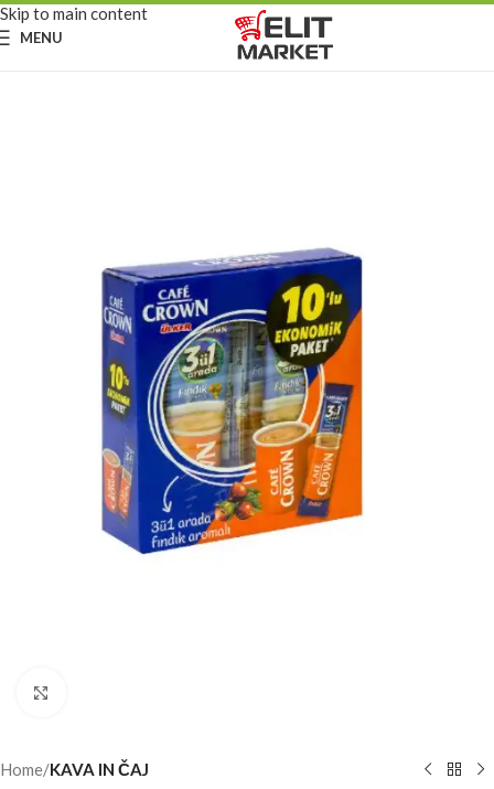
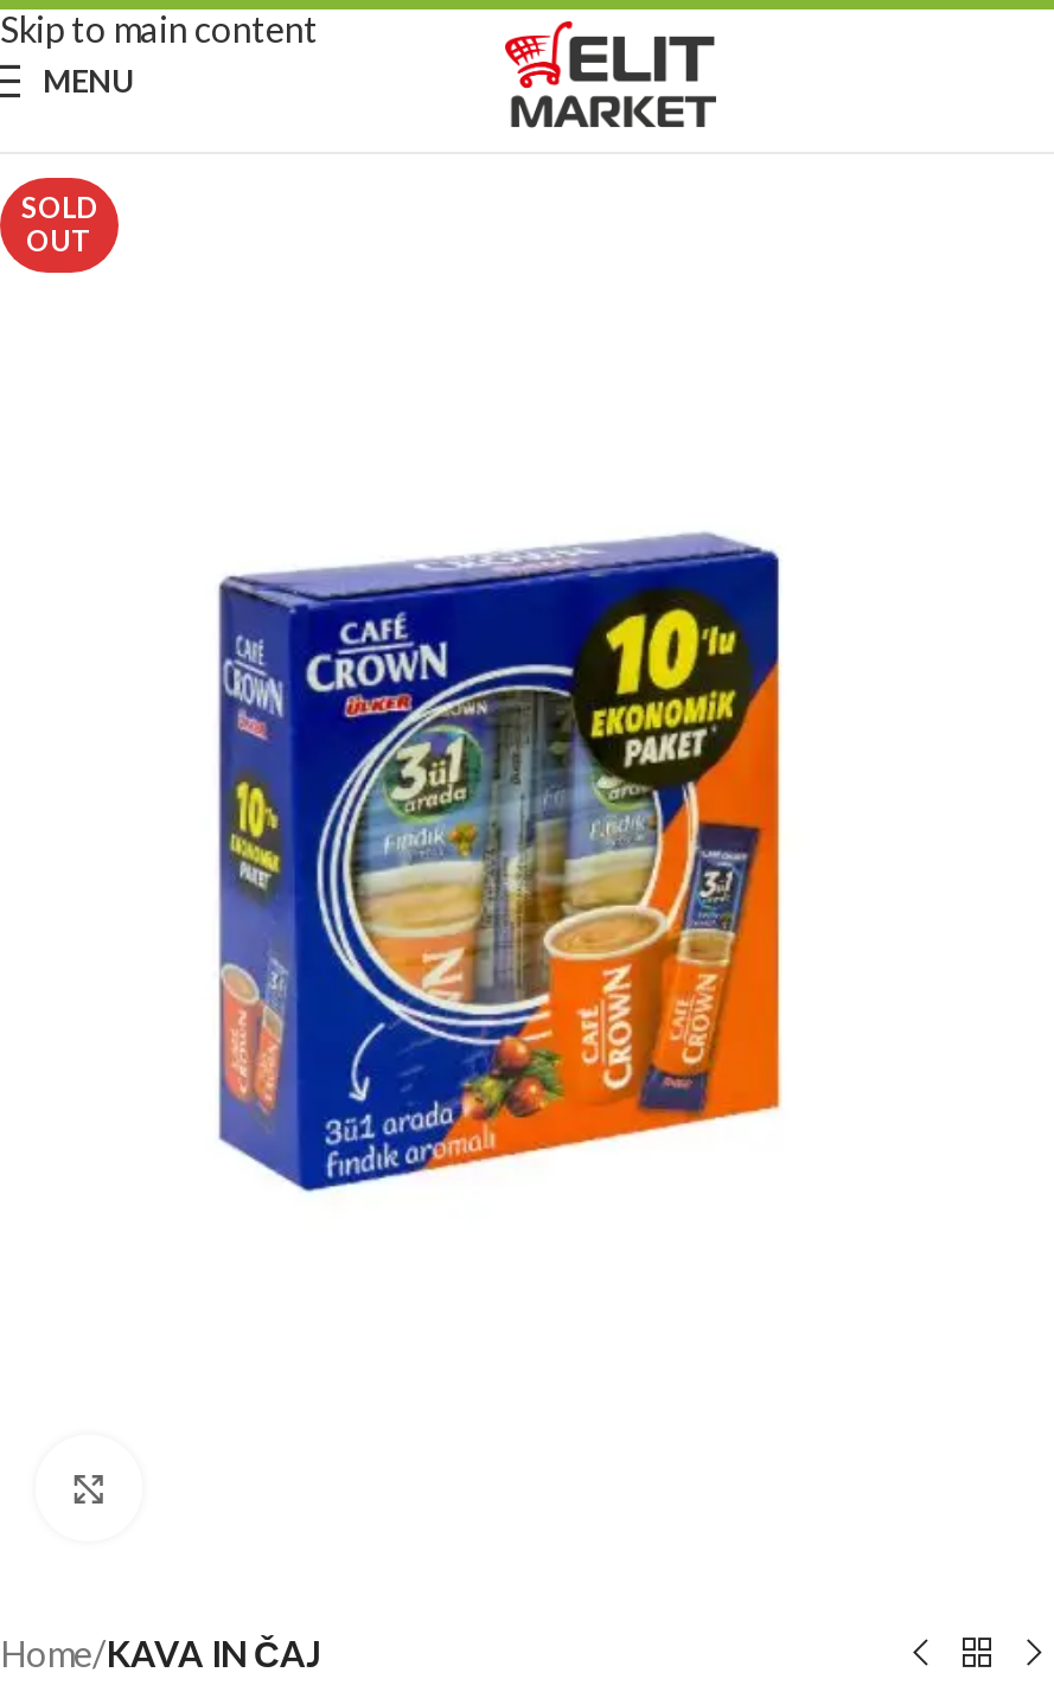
+ SOLD
+ OUT
